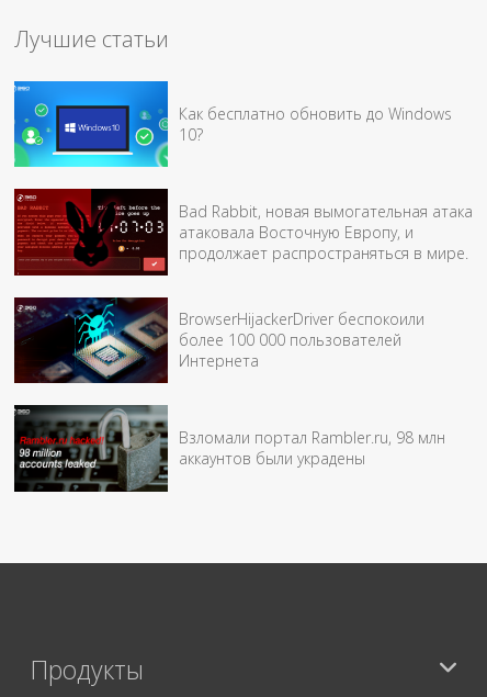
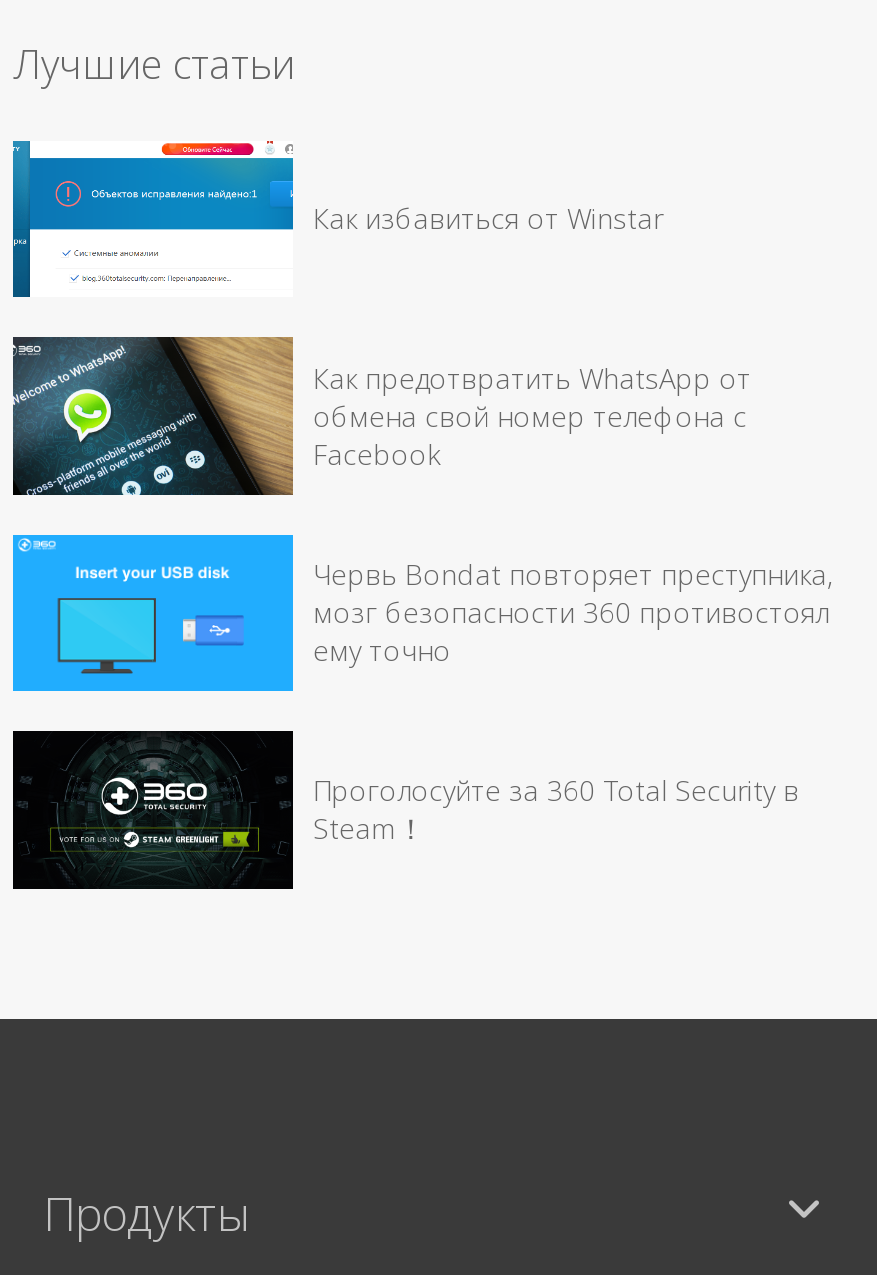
- [image]
- Как бесплатно обновить до Windows
- 10?
+ [image]
+ Как избавиться от Winstar

- [image]
- Bad Rabbit, новая вымогательная атака
- атаковала Восточную Европу, и
- продолжает распространяться в мире.
+ [image]
+ Как предотвратить WhatsApp от
+ обмена свой номер телефона с
+ Facebook

- [image]
- BrowserHijackerDriver беспокоили
- более 100 000 пользователей
- Интернета
+ [image]
+ Червь Bondat повторяет преступника,
+ мозг безопасности 360 противостоял
+ ему точно

- [image]
- Взломали портал Rambler.ru, 98 млн
- аккаунтов были украдены
+ [image]
+ Проголосуйте за 360 Total Security в
+ Steam！
